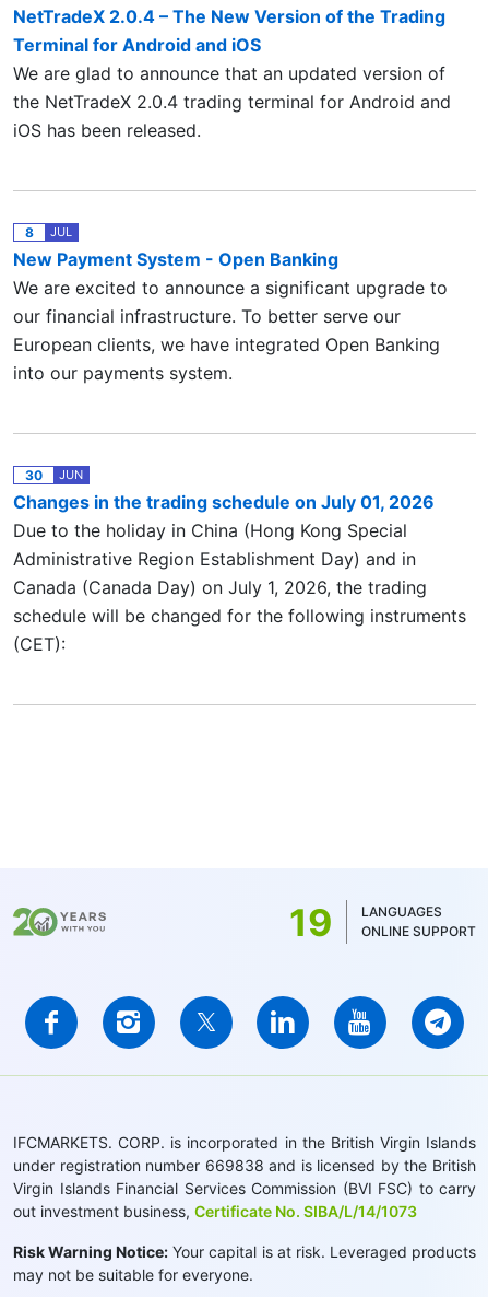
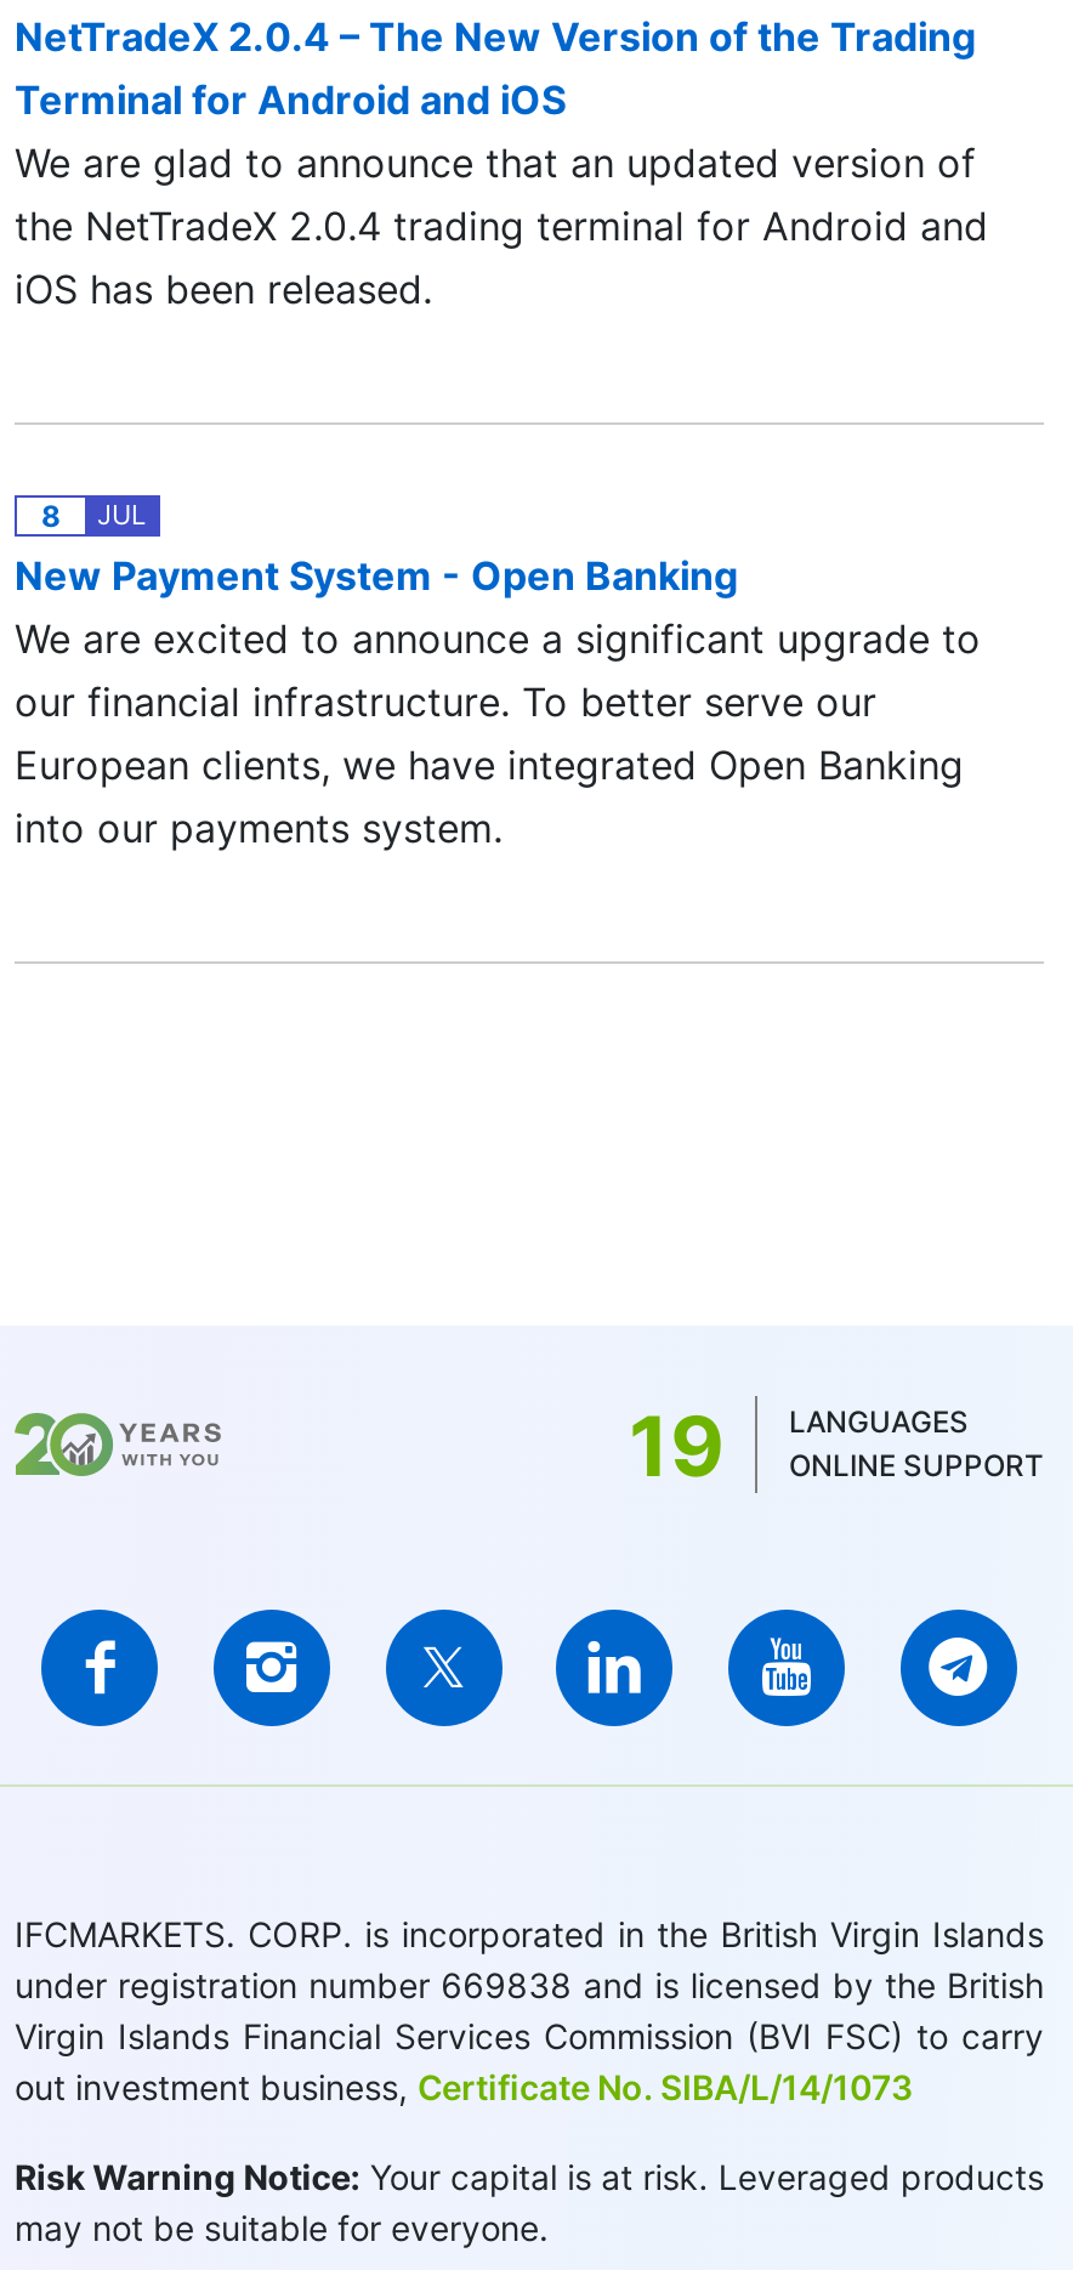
- 30
- JUN
- Changes in the trading schedule on July 01, 2026
- Due to the holiday in China (Hong Kong Special
- Administrative Region Establishment Day) and in
- Canada (Canada Day) on July 1, 2026, the trading
- schedule will be changed for the following instruments
- (CET):
